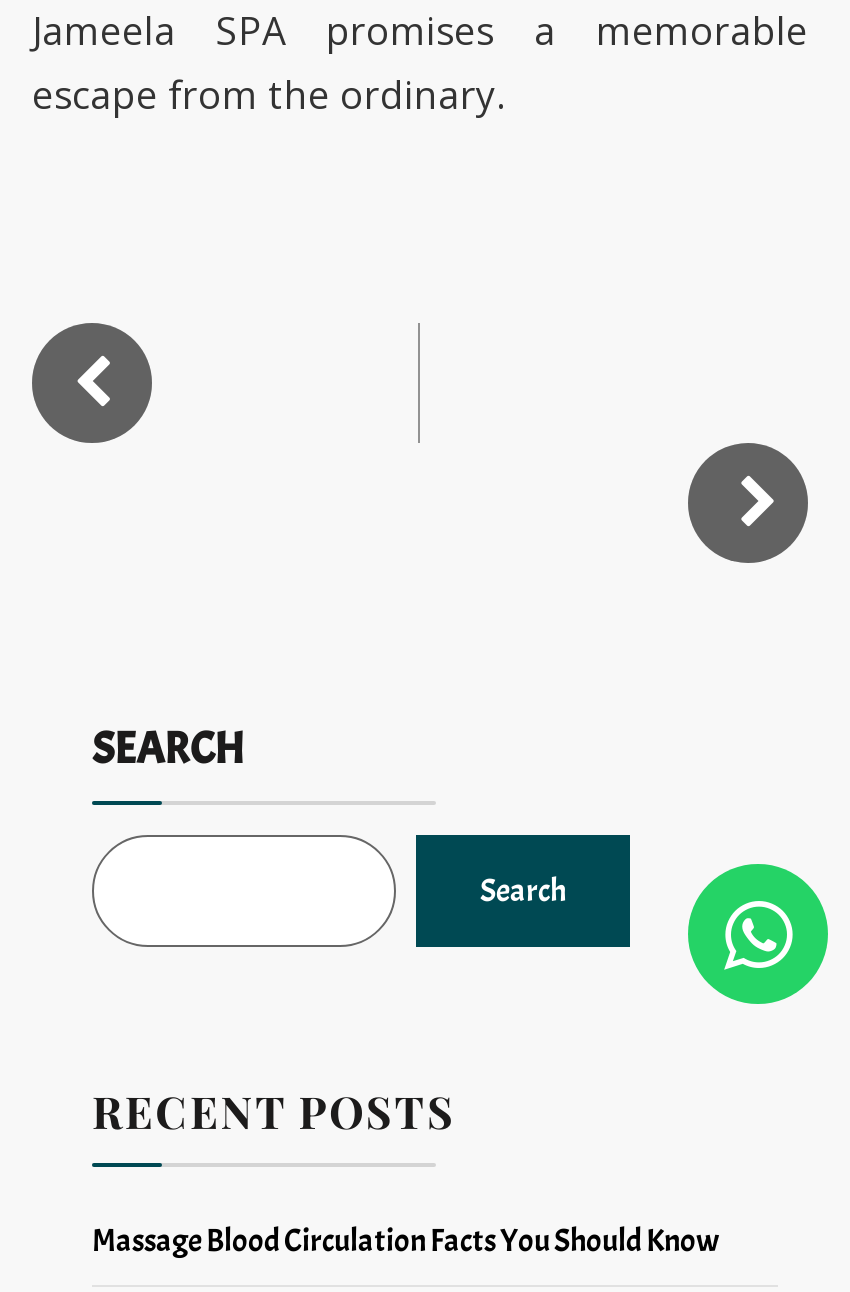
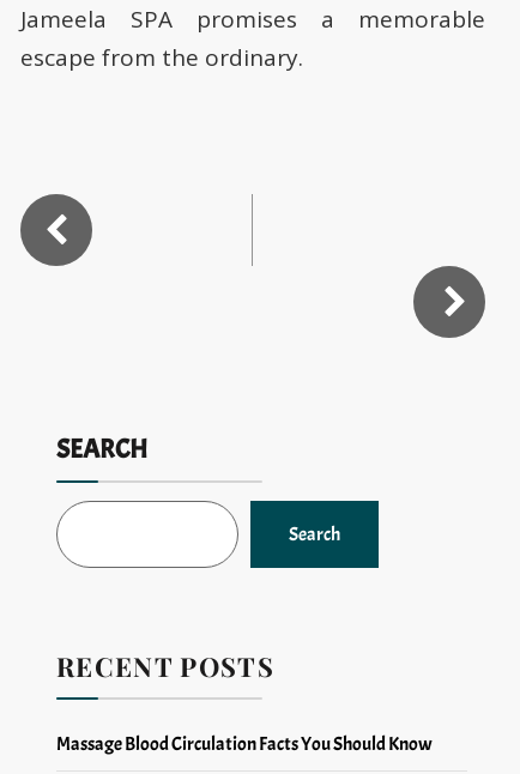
- [image]
